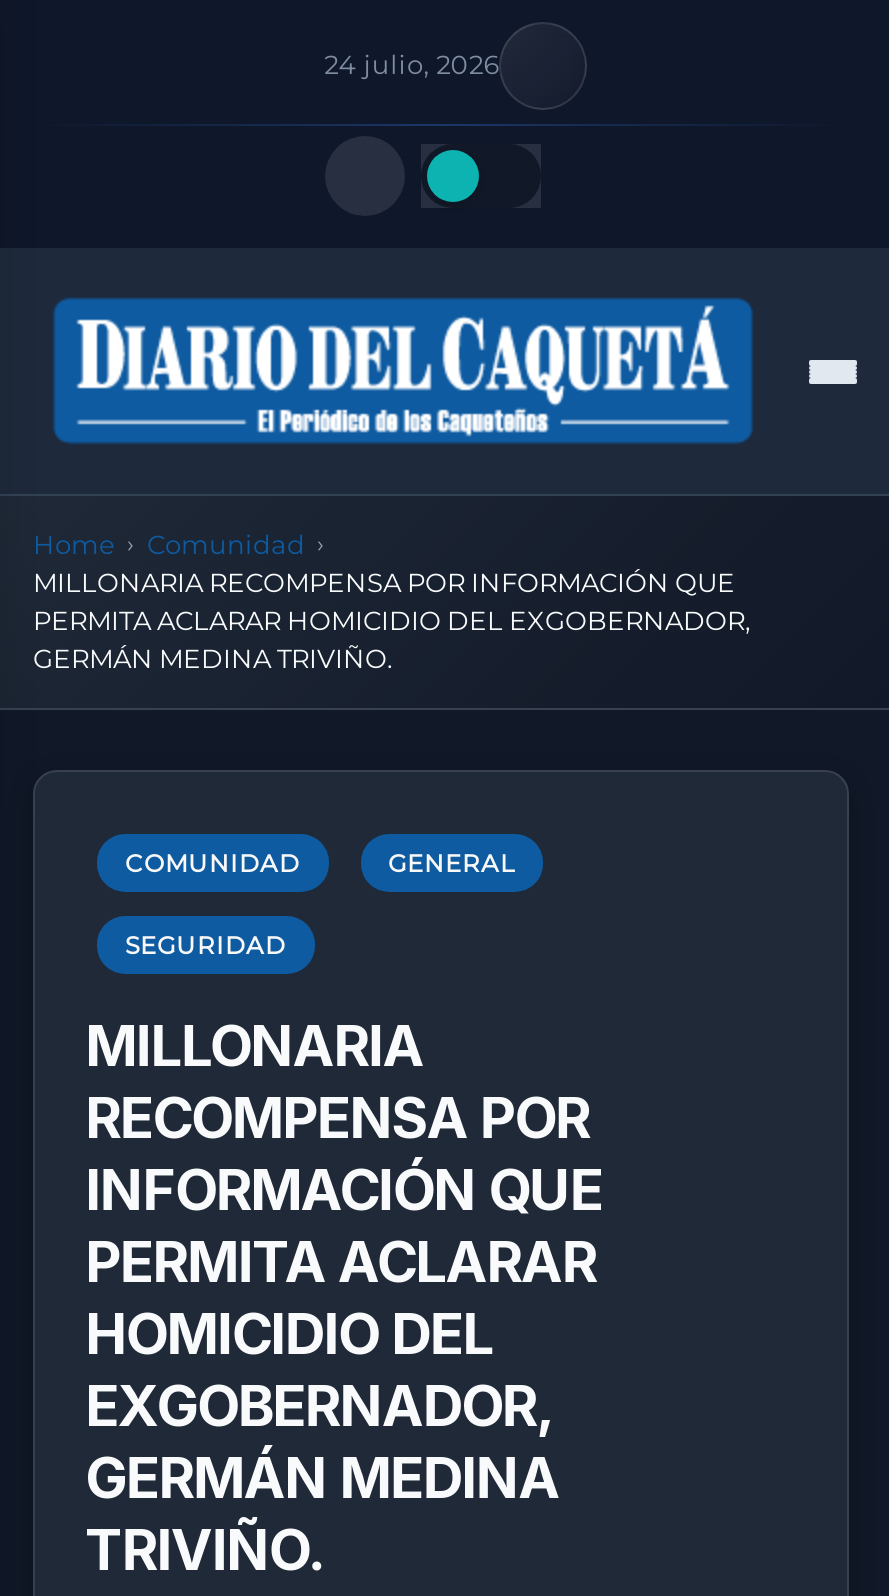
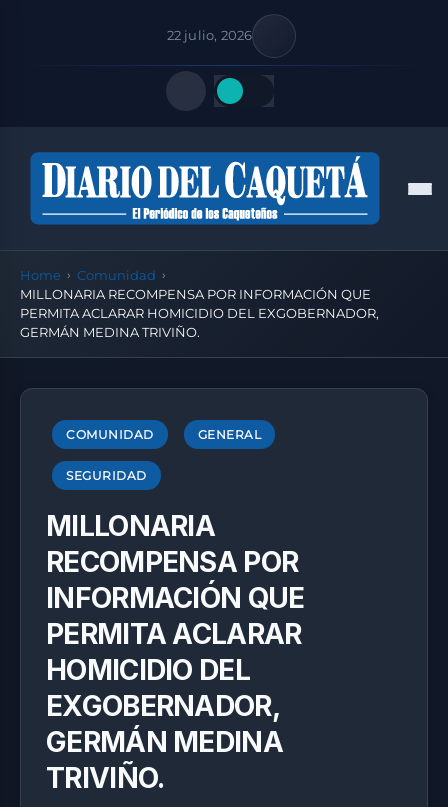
- 24 julio, 2026
+ 22 julio, 2026
